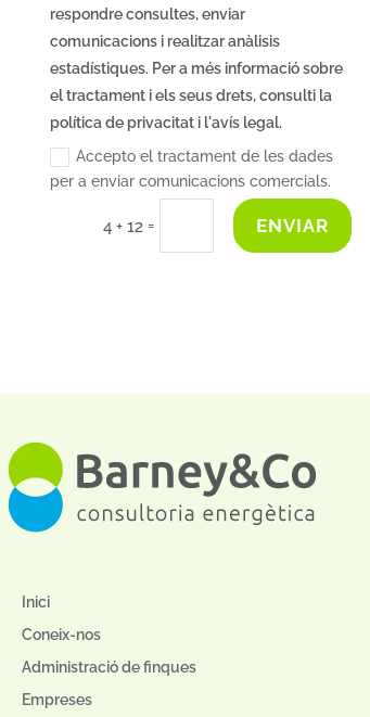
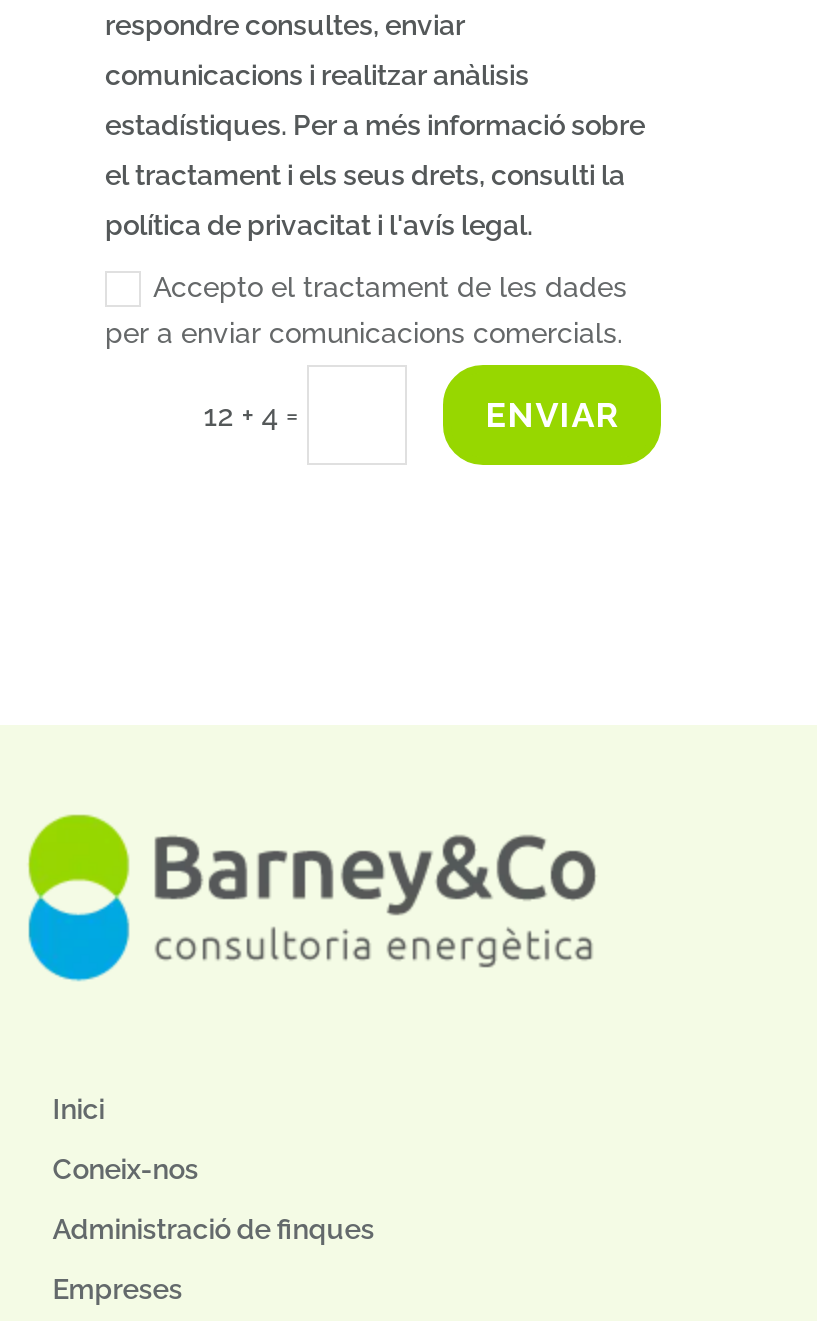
- 4 + 12 =
+ 12 + 4 =
